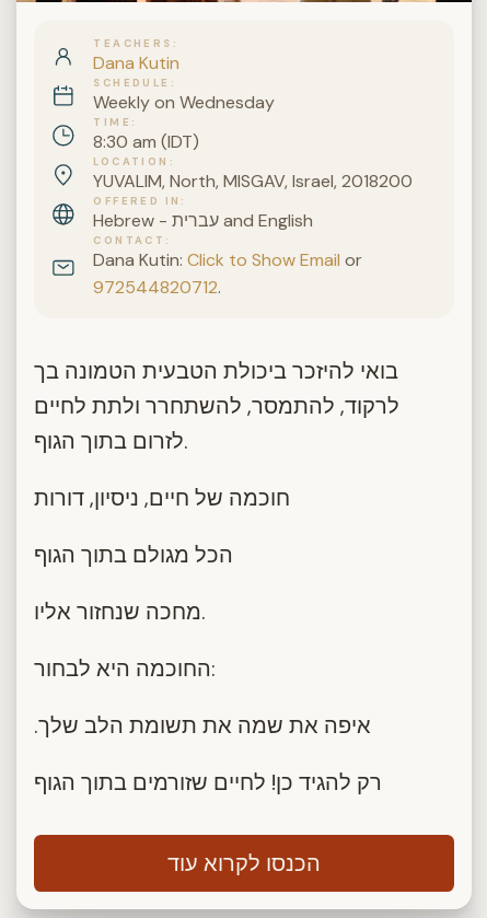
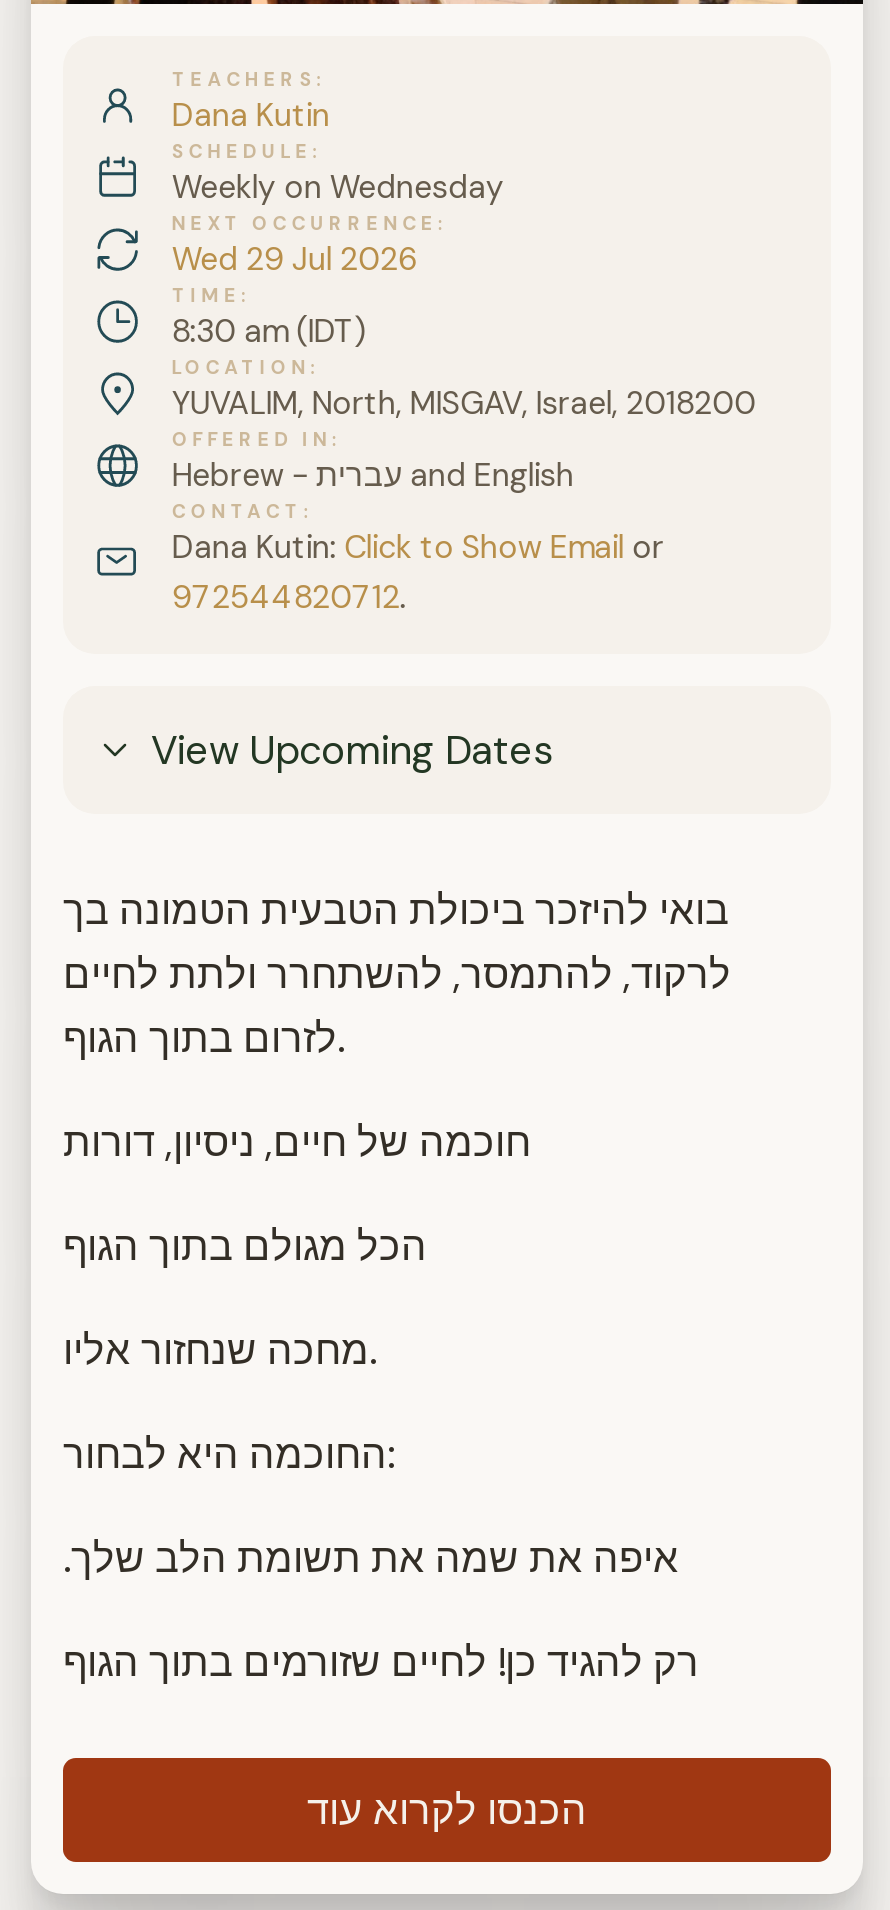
+ NEXT OCCURRENCE
+ Wed 29 Jul 2026

+ View Upcoming Dates
